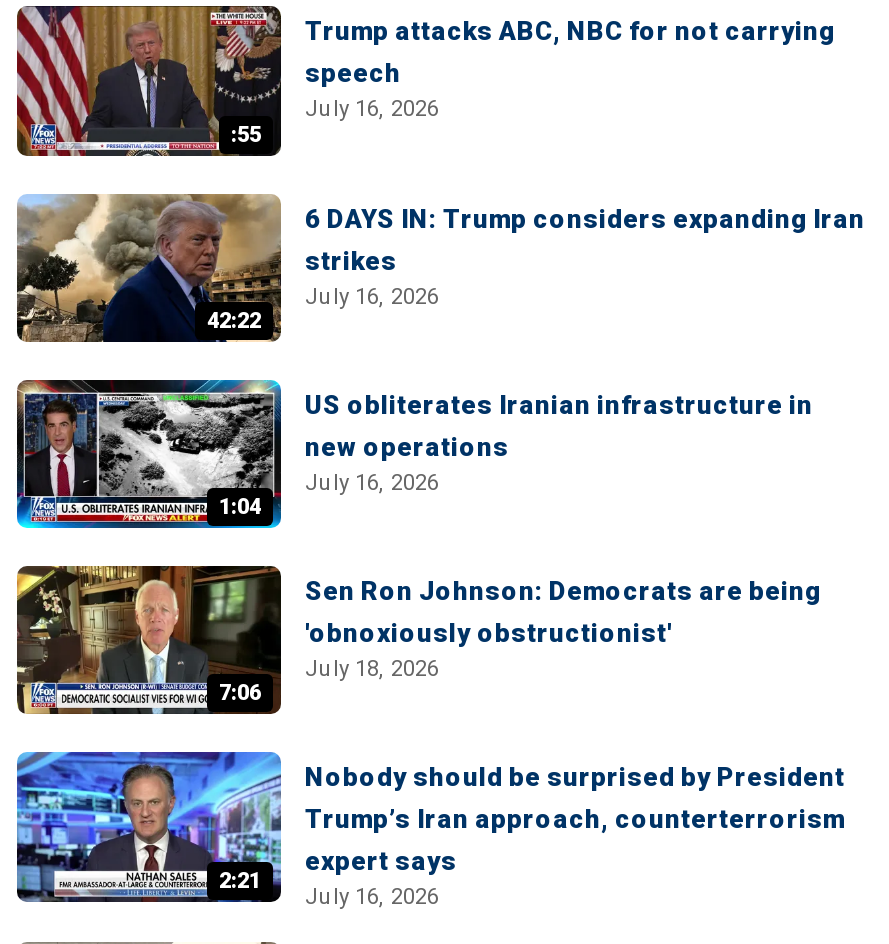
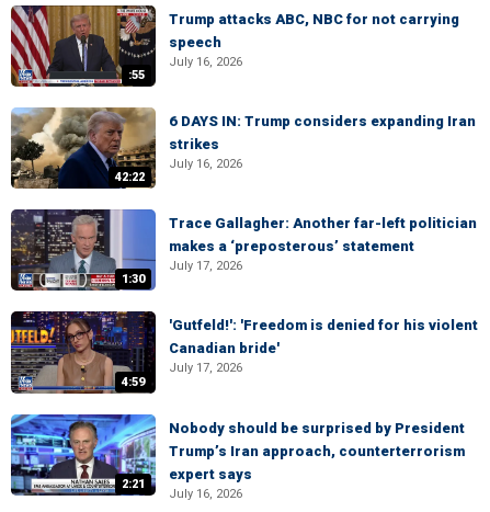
- [image]
- 1:04
+ [image]
+ 1:30

- US obliterates Iranian infrastructure in
- new operations
- July 16, 2026
+ Trace Gallagher: Another far-left politician
+ makes a ‘preposterous’ statement
+ July 17, 2026

- [image]
- 7:06
+ [image]
+ 4:59

- Sen Ron Johnson: Democrats are being
- 'obnoxiously obstructionist'
- July 18, 2026
+ 'Gutfeld!': 'Freedom is denied for his violent
+ Canadian bride'
+ July 17, 2026
